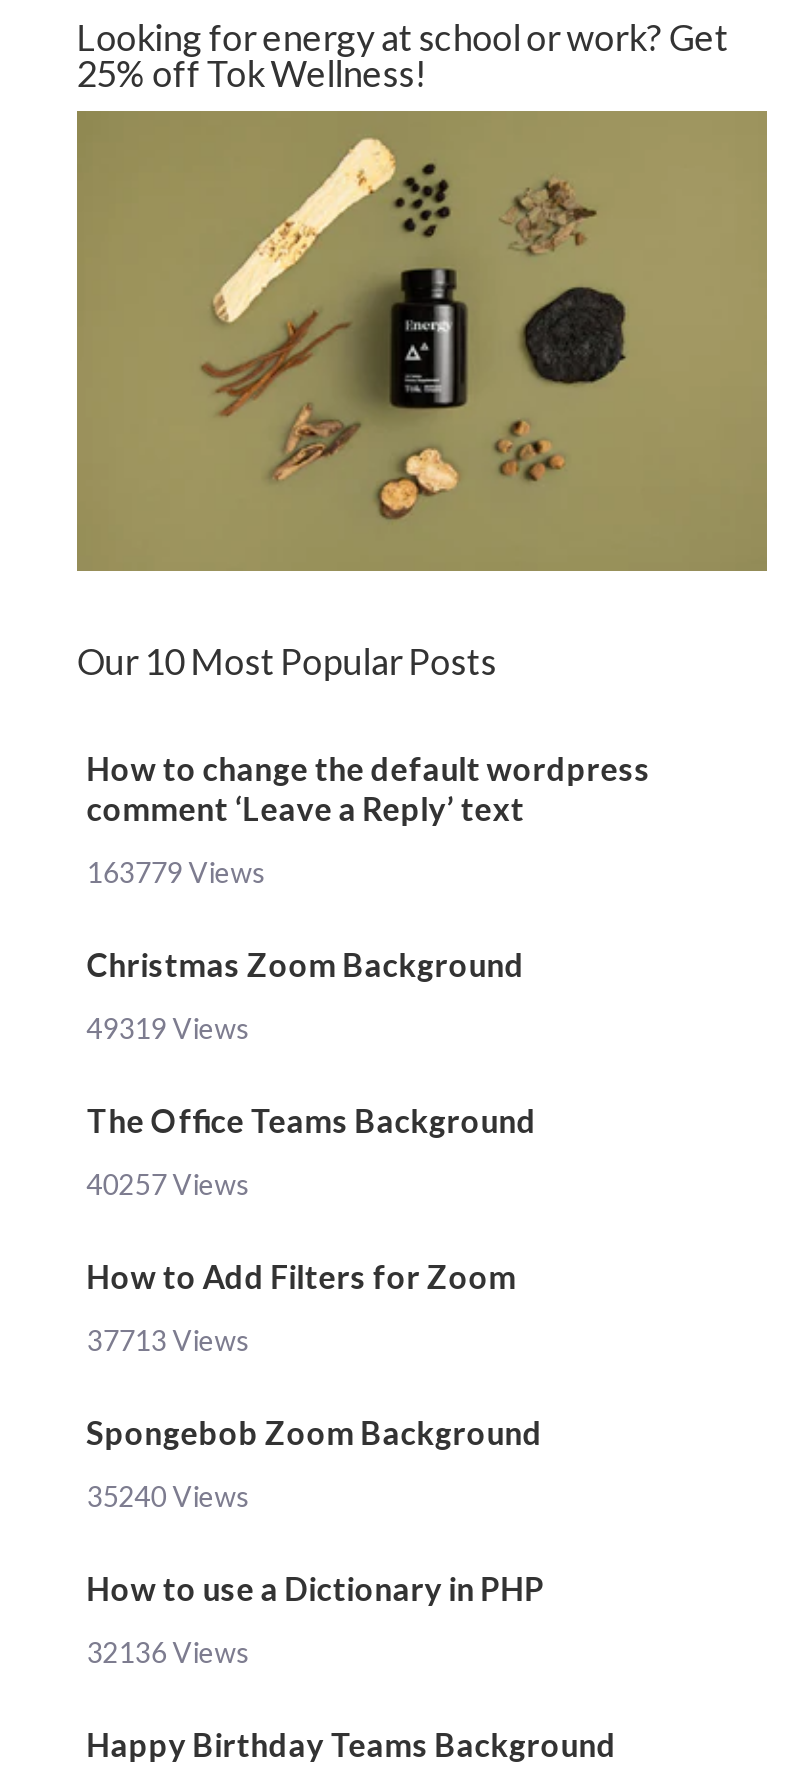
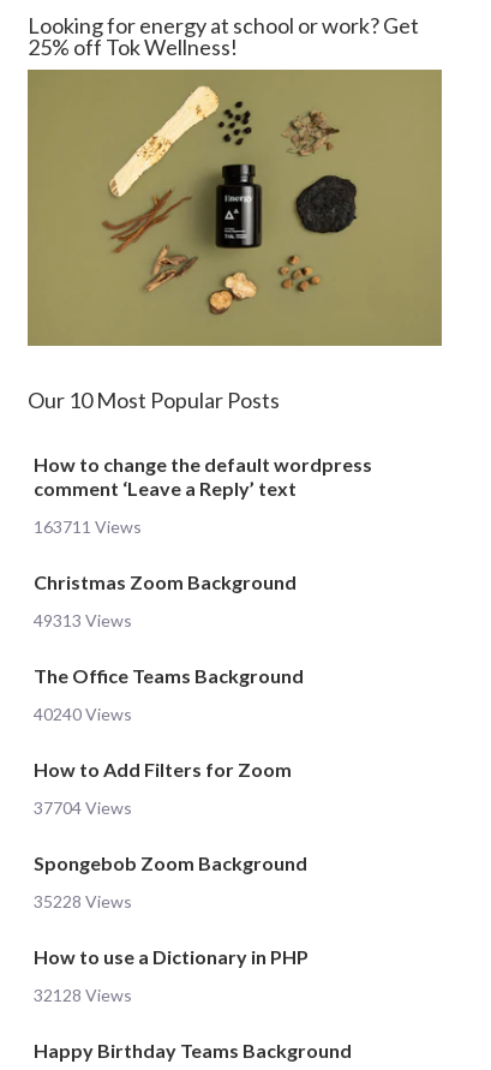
- 163779 Views
+ 163711 Views

- 49319 Views
+ 49313 Views

- 40257 Views
+ 40240 Views

- 37713 Views
+ 37704 Views

- 35240 Views
+ 35228 Views

- 32136 Views
+ 32128 Views
